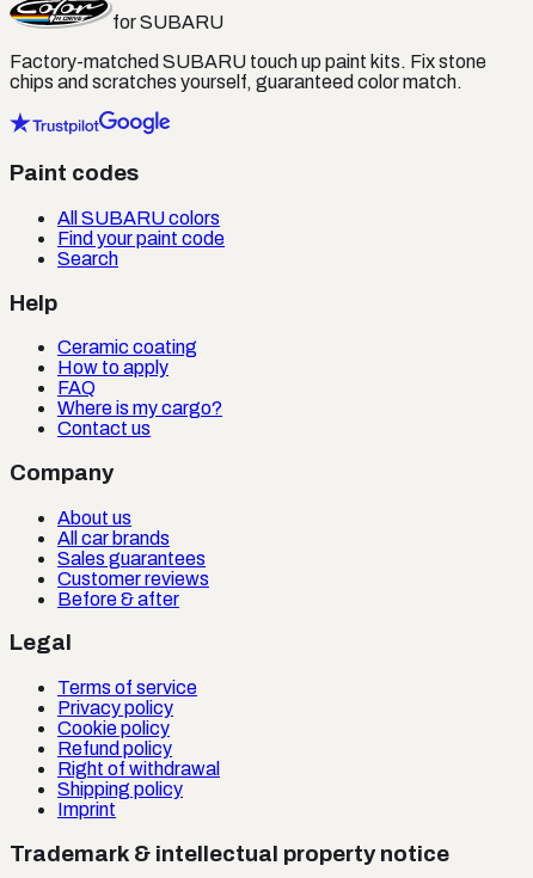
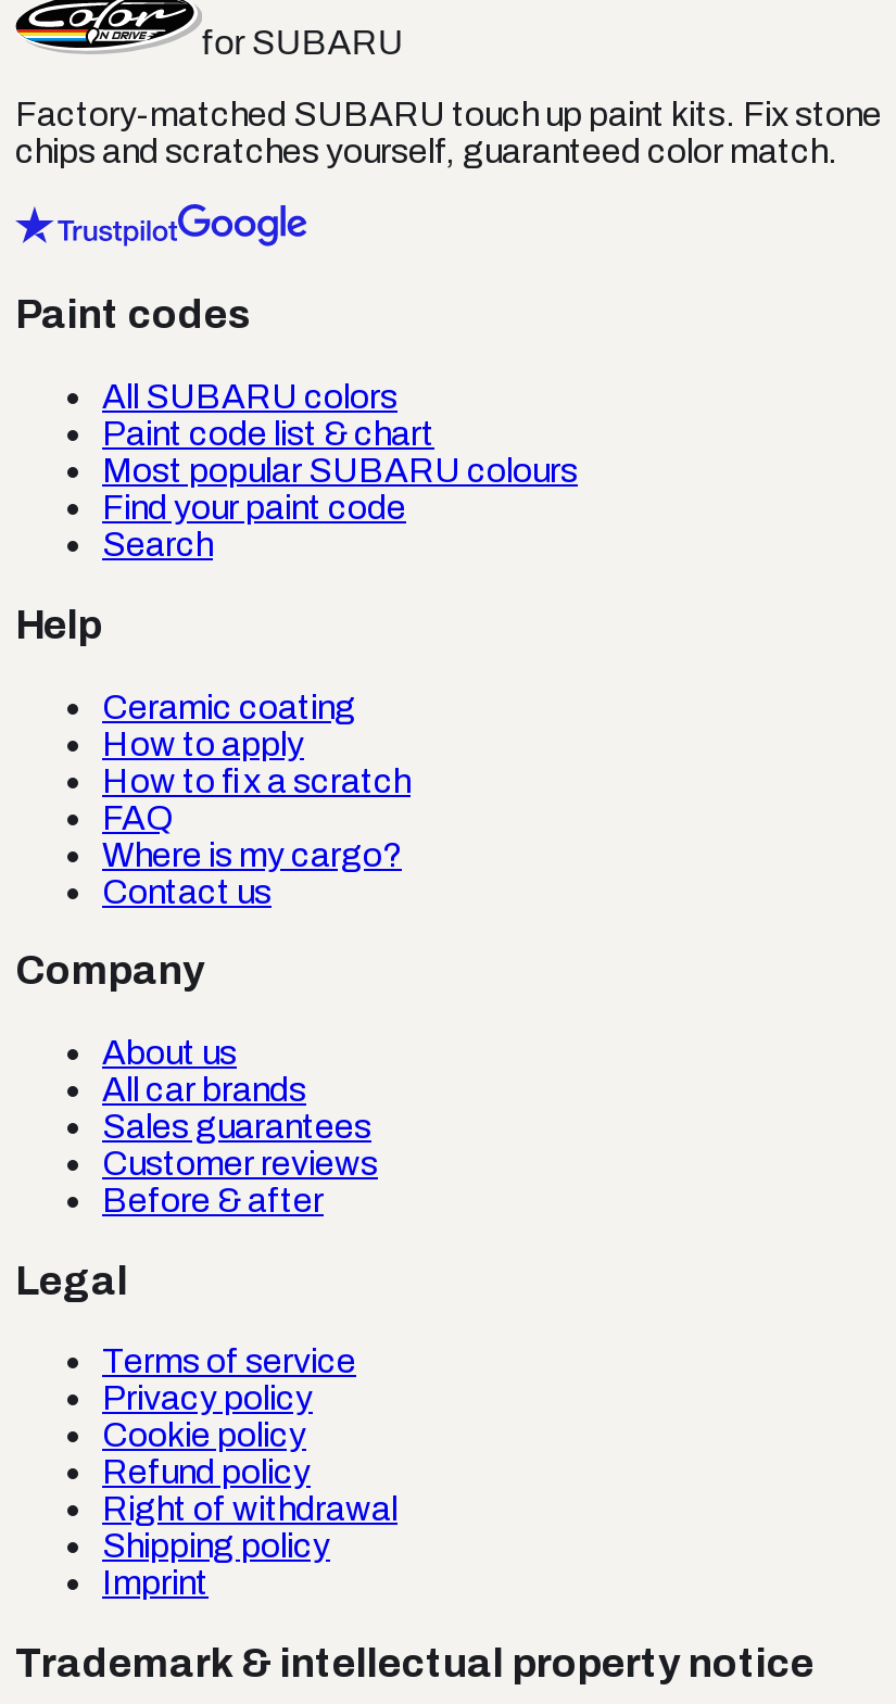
+ Paint code list & chart
+ Most popular SUBARU colours

+ How to fix a scratch
